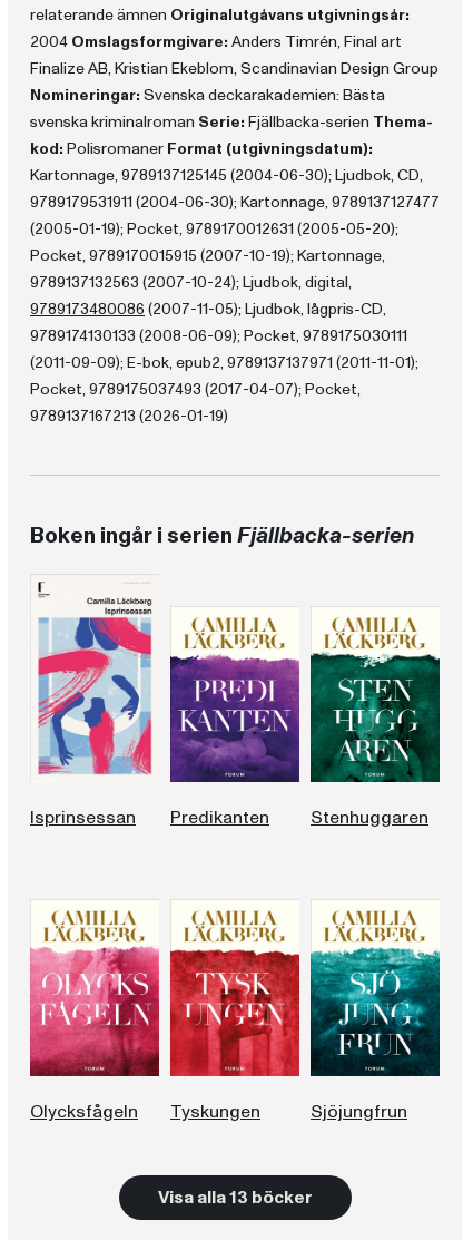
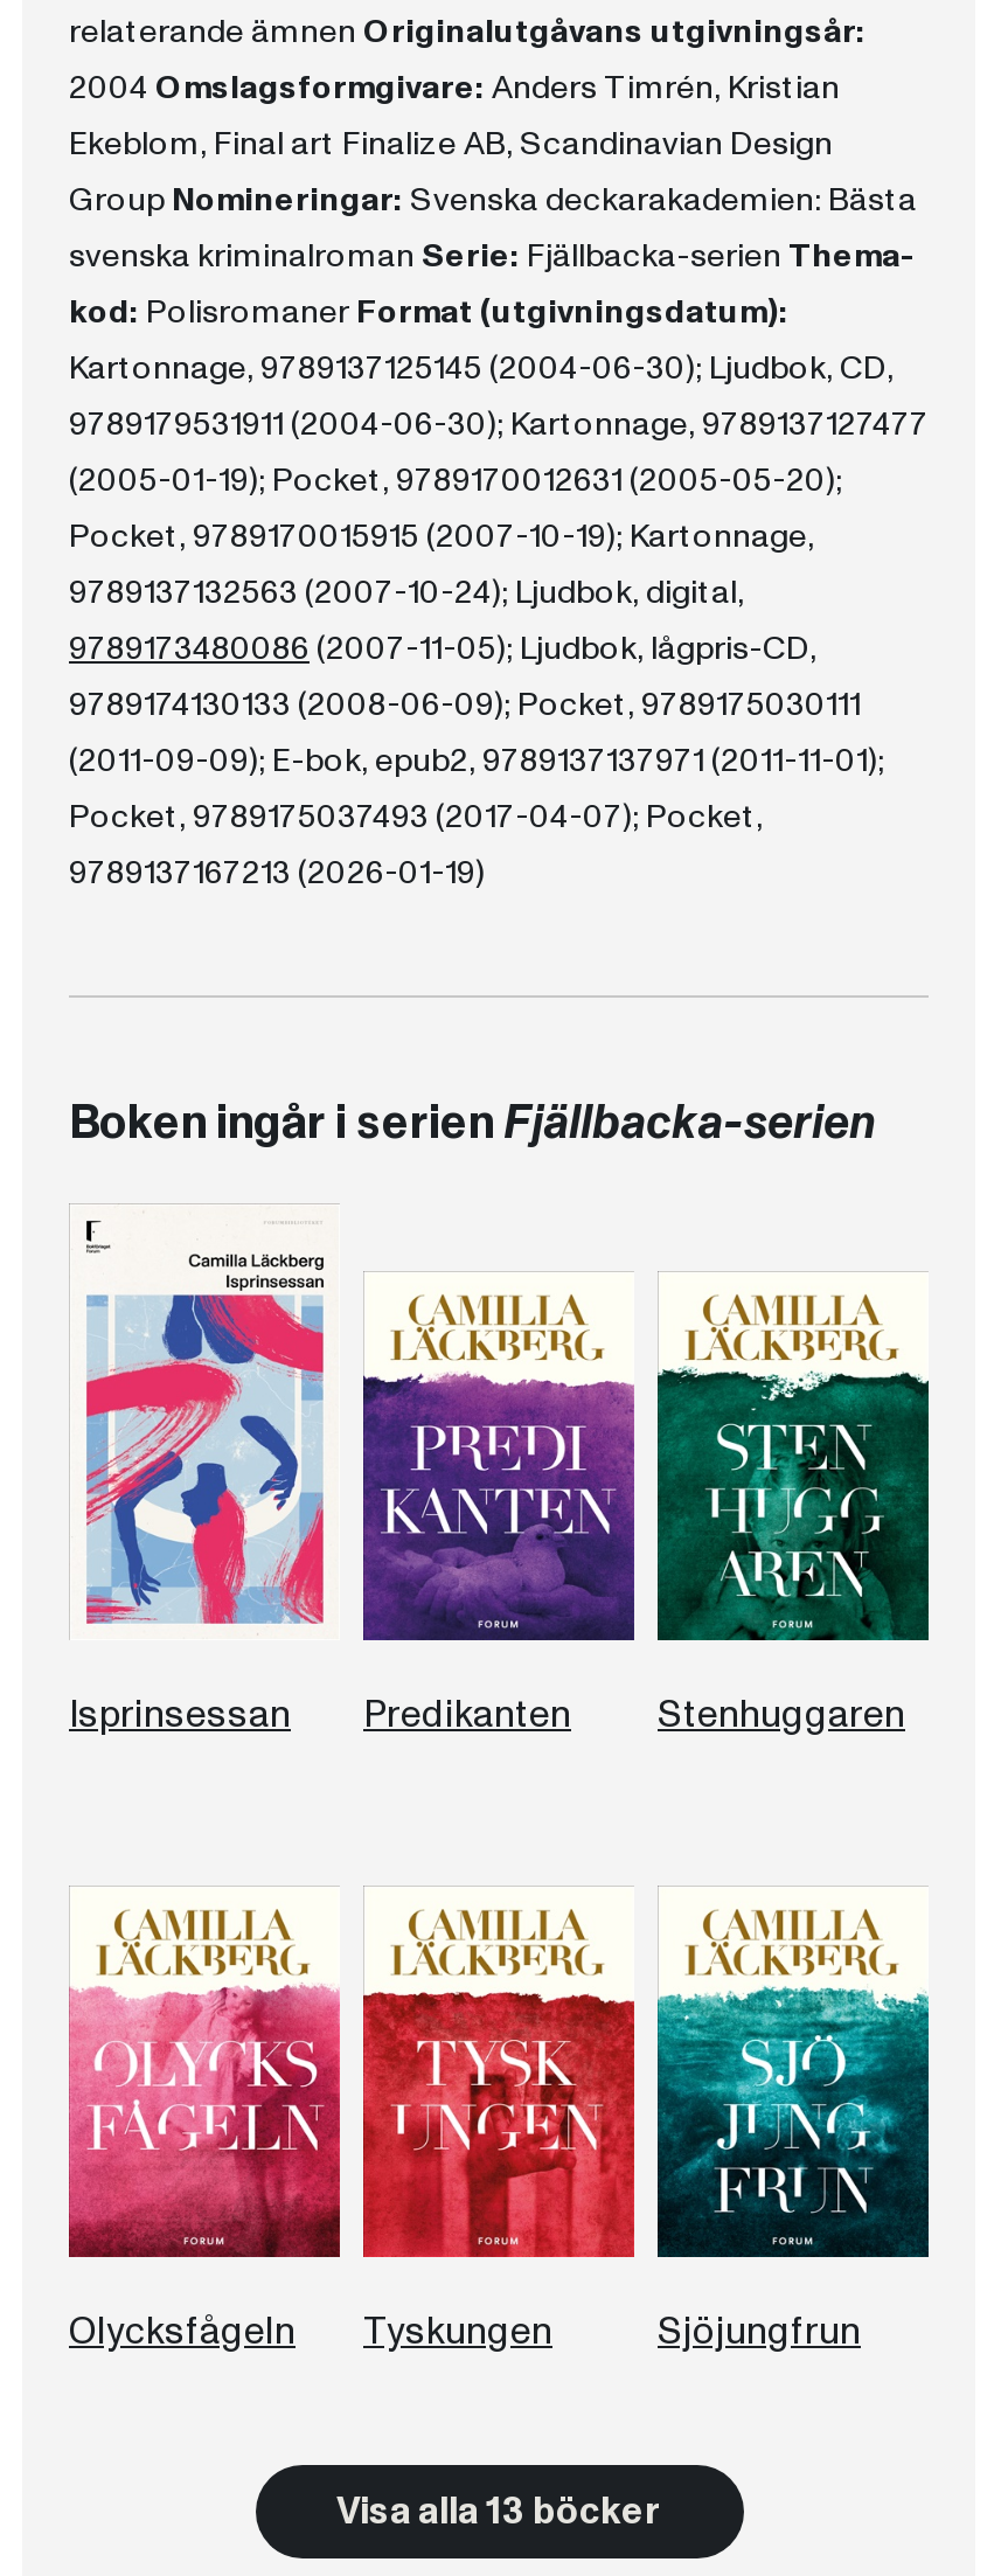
- 2004 Omslagsformgivare: Anders Timrén, Final art
- Finalize AB, Kristian Ekeblom, Scandinavian Design Group
- Nomineringar: Svenska deckarakademien: Bästa
+ 2004 Omslagsformgivare: Anders Timrén, Kristian
+ Ekeblom, Final art Finalize AB, Scandinavian Design
+ Group Nomineringar: Svenska deckarakademien: Bästa
